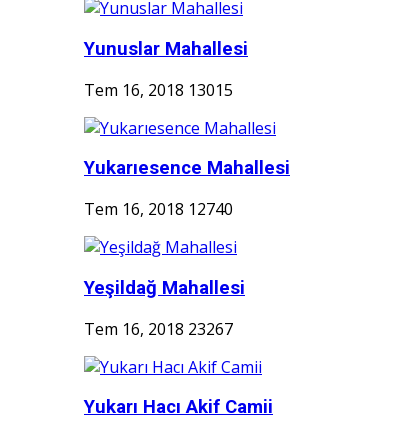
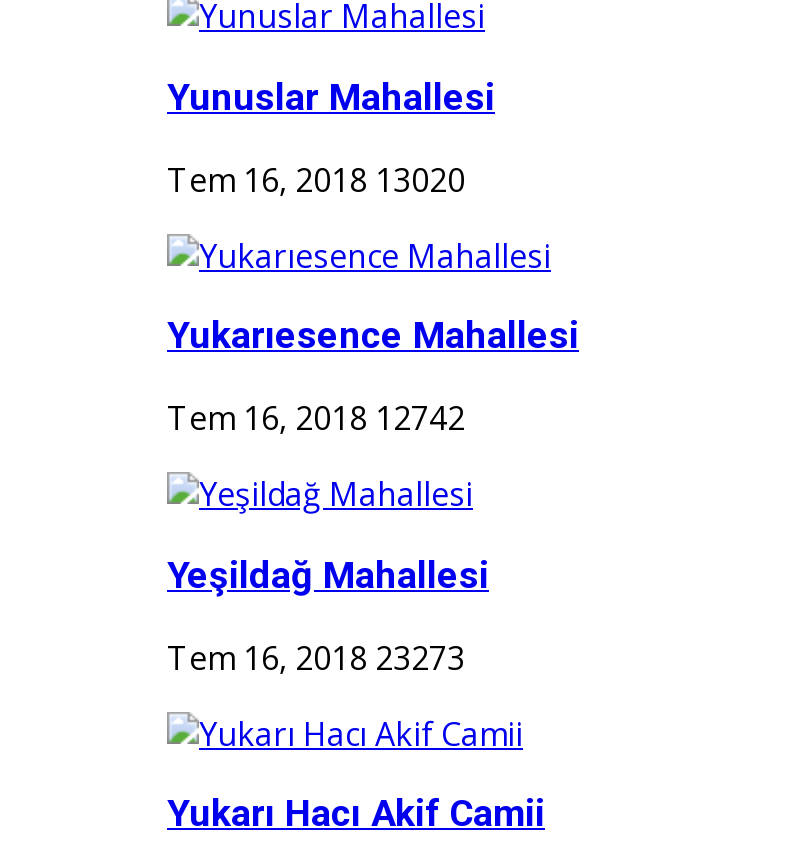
- Tem 16, 2018 13015
+ Tem 16, 2018 13020

- Tem 16, 2018 12740
+ Tem 16, 2018 12742

- Tem 16, 2018 23267
+ Tem 16, 2018 23273
